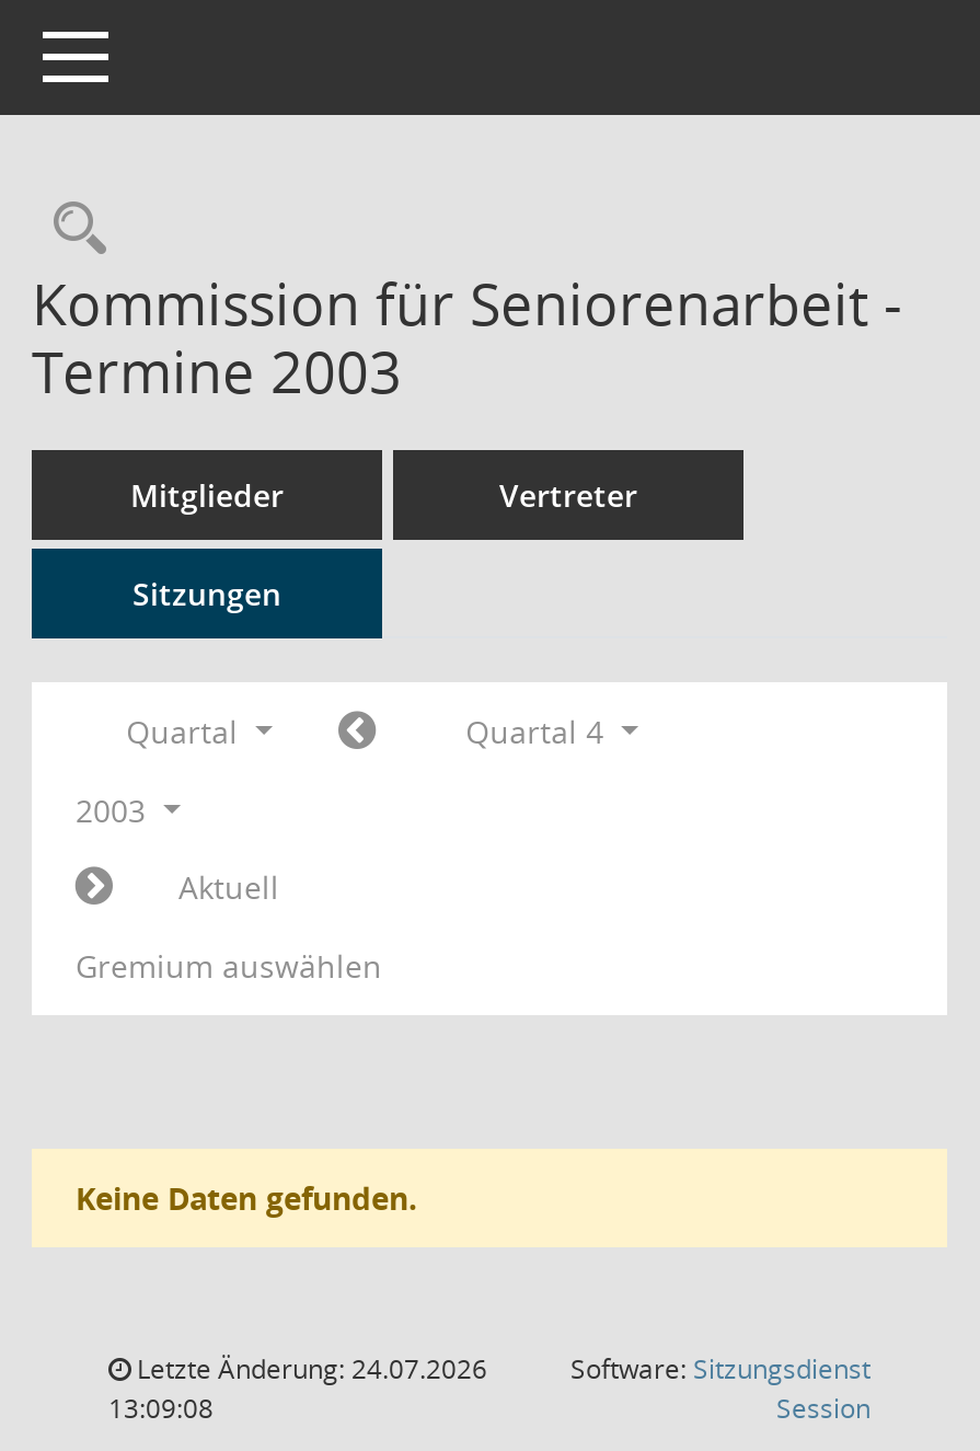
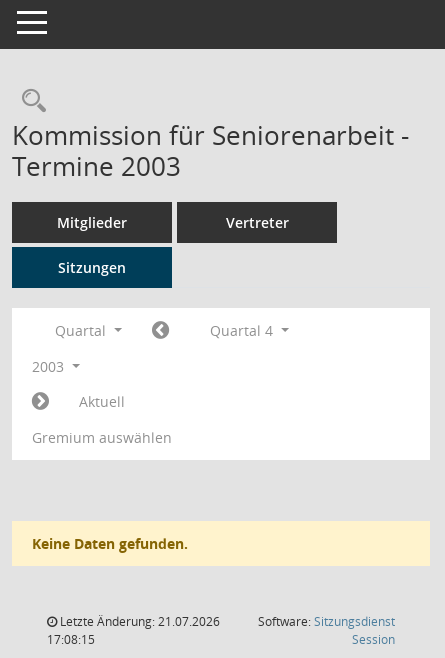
- Letzte Änderung: 24.07.2026
+ Letzte Änderung: 21.07.2026

- 13:09:08
+ 17:08:15
